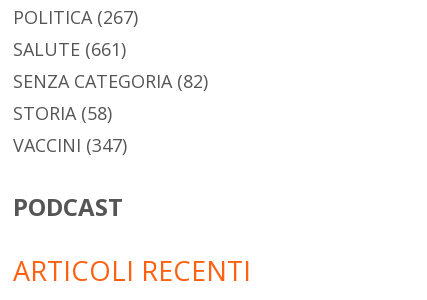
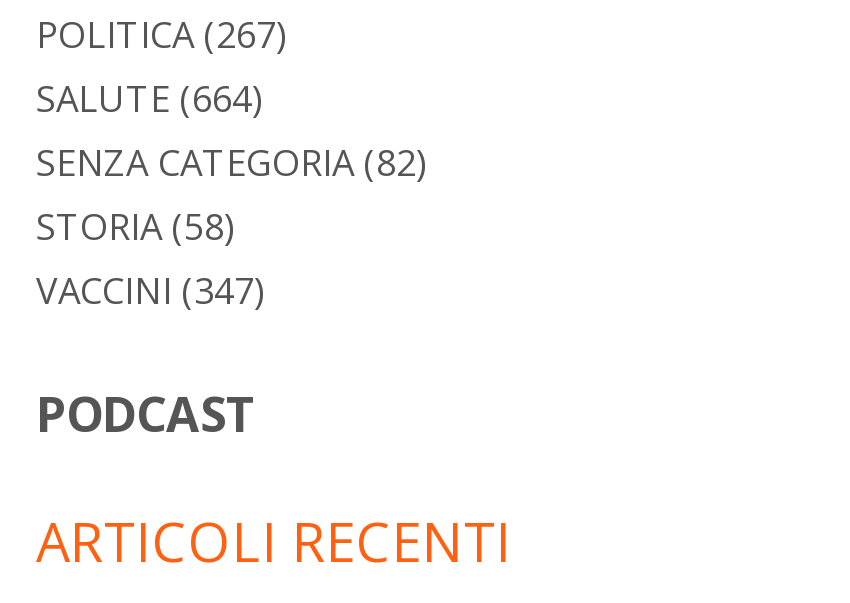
- SALUTE (661)
+ SALUTE (664)
